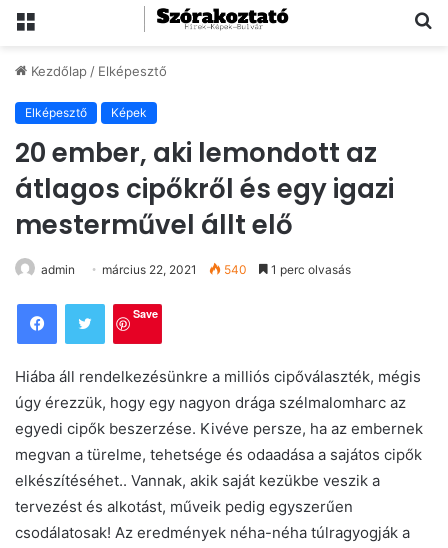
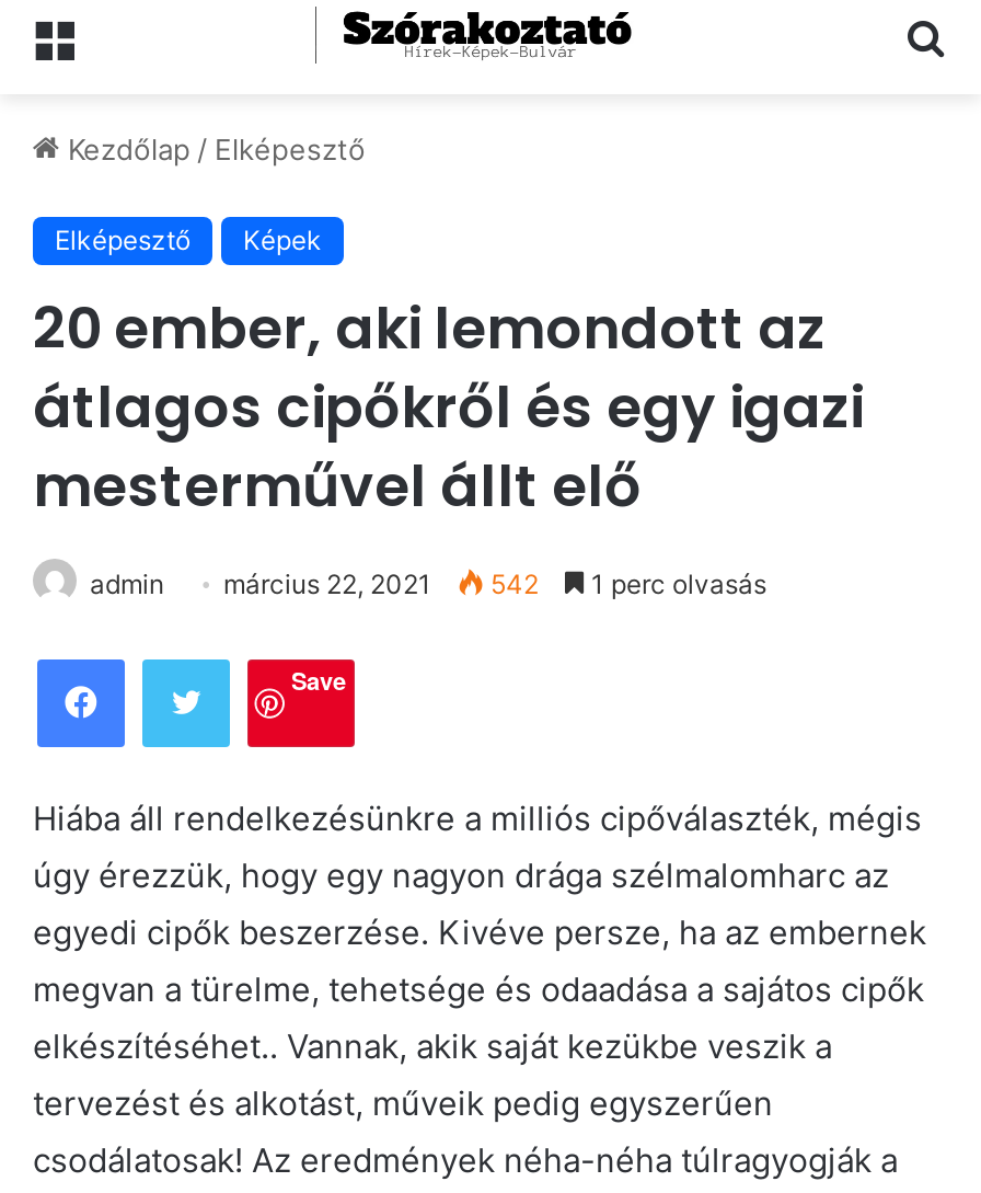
- admin március 22, 2021 540 1 perc olvasás
+ admin március 22, 2021 542 1 perc olvasás
